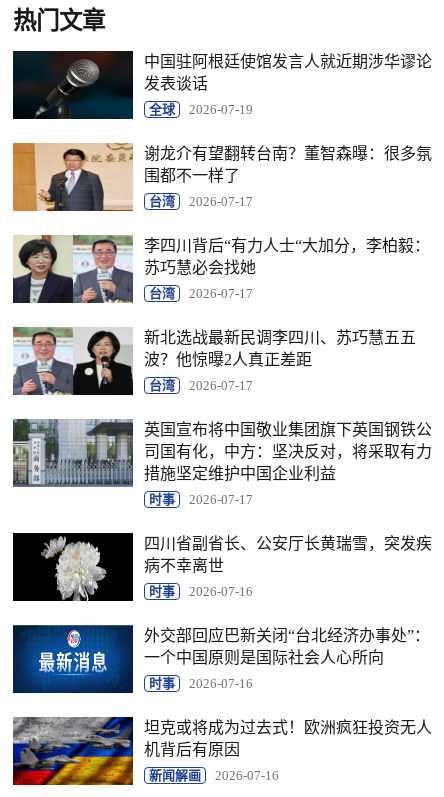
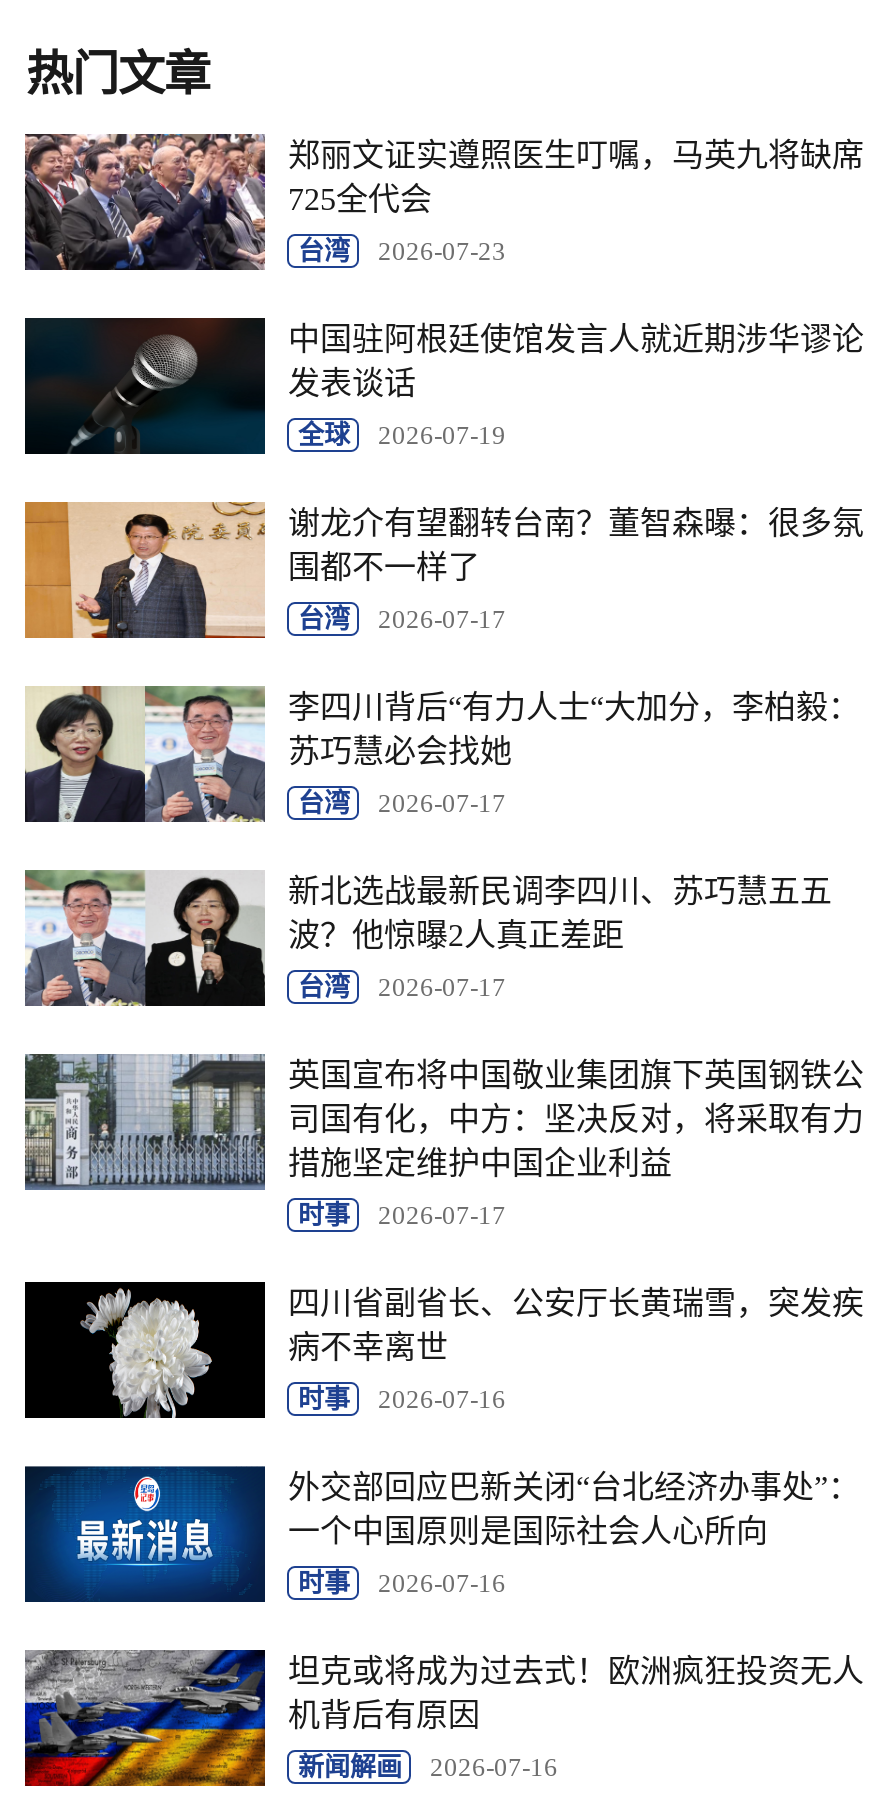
+ [image]
+ 郑丽文证实遵照医生叮嘱，马英九将缺席
+ 725全代会
+ 台湾
+ 2026-07-23
